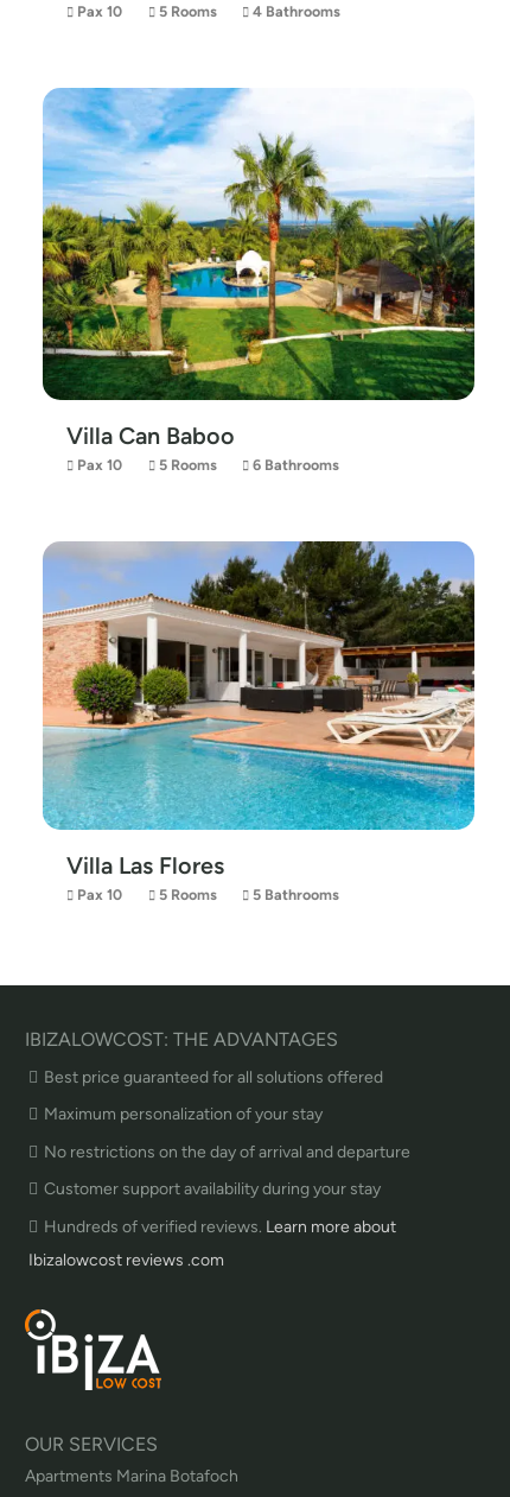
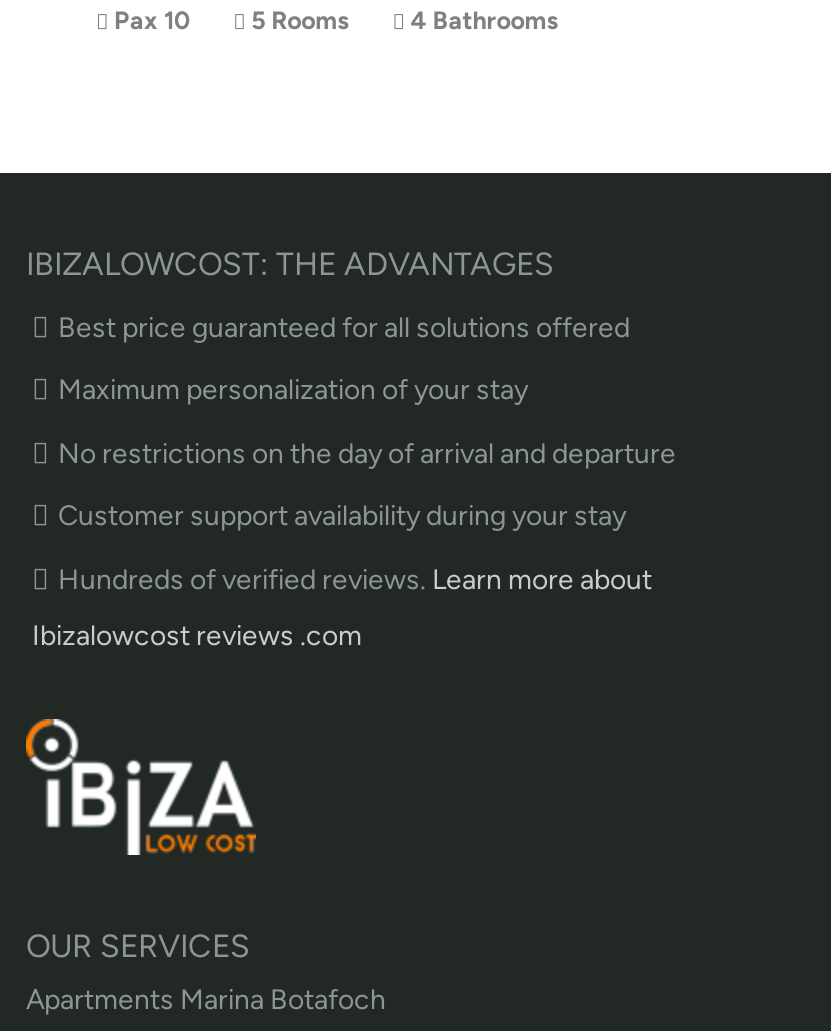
- [image]
- Villa Can Baboo
- Pax 10
- 5 Rooms
- 6 Bathrooms

- [image]
- Villa Las Flores
- Pax 10
- 5 Rooms
- 5 Bathrooms
